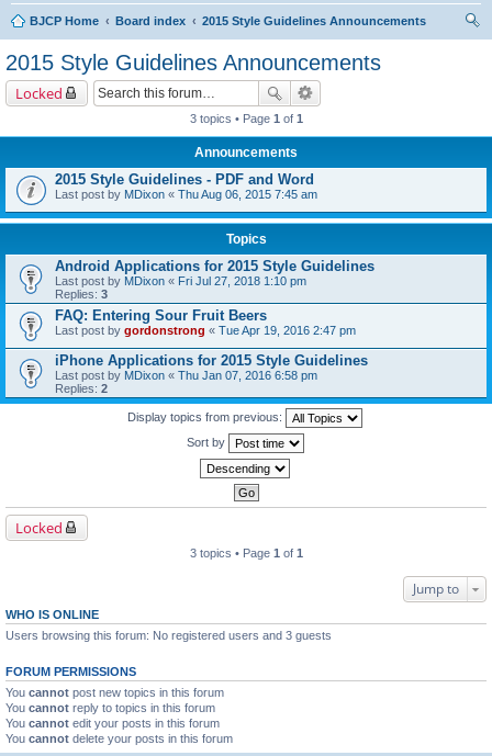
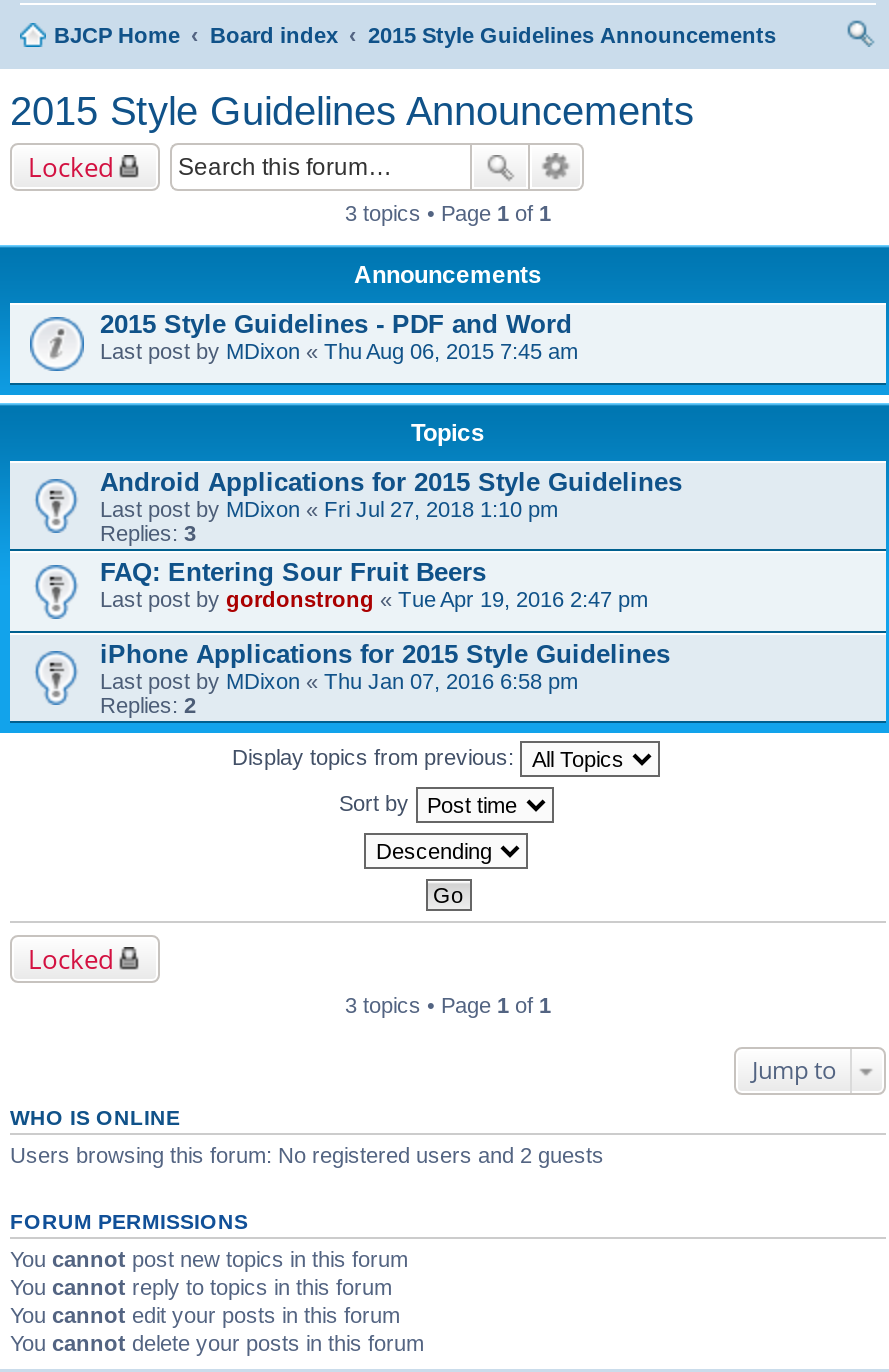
- Users browsing this forum: No registered users and 3 guests
+ Users browsing this forum: No registered users and 2 guests
